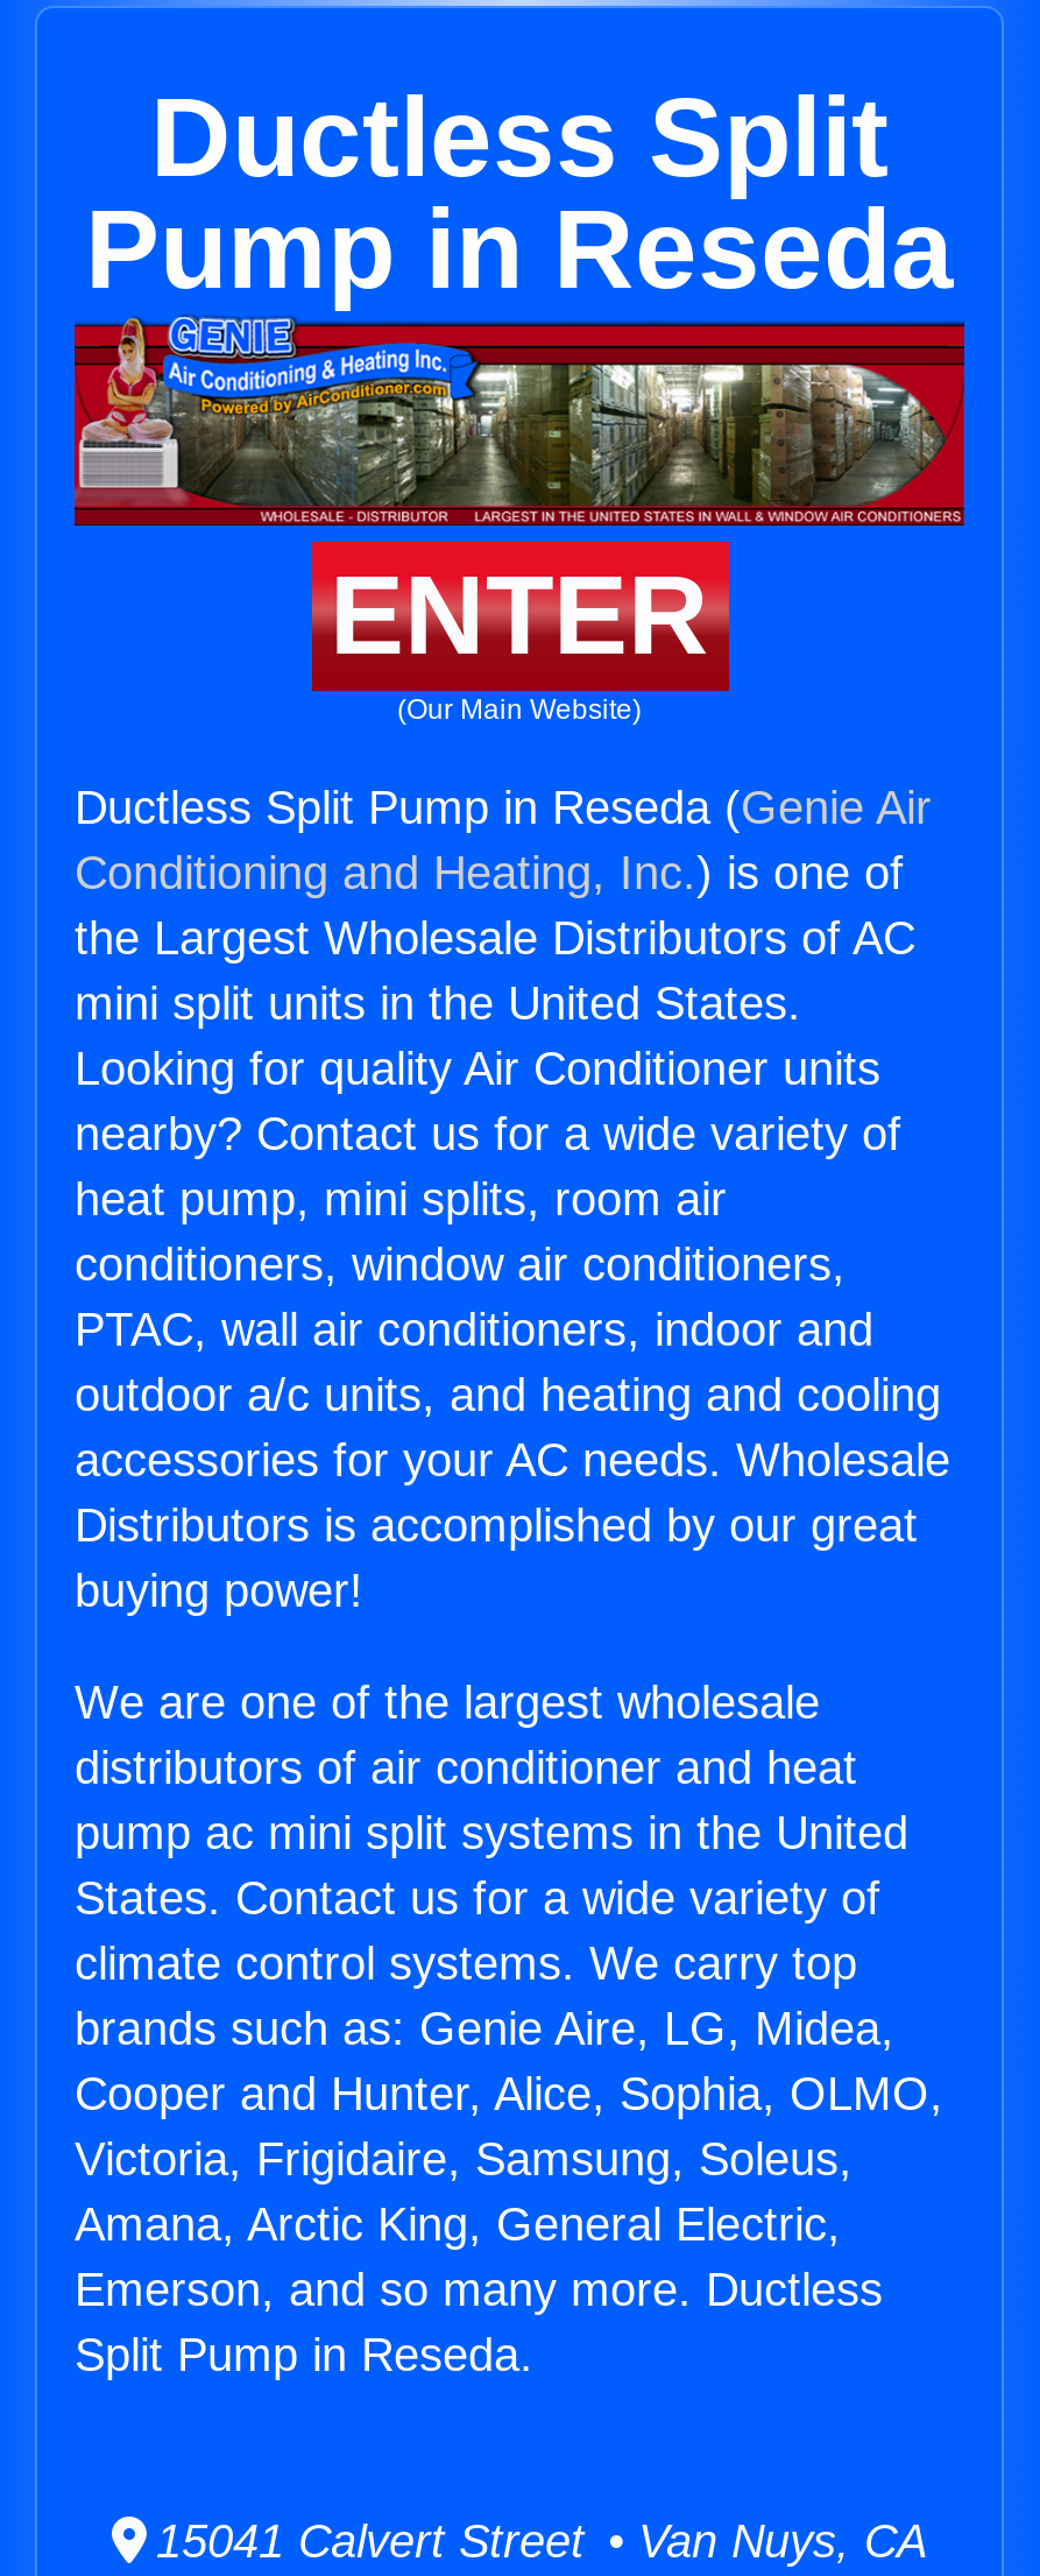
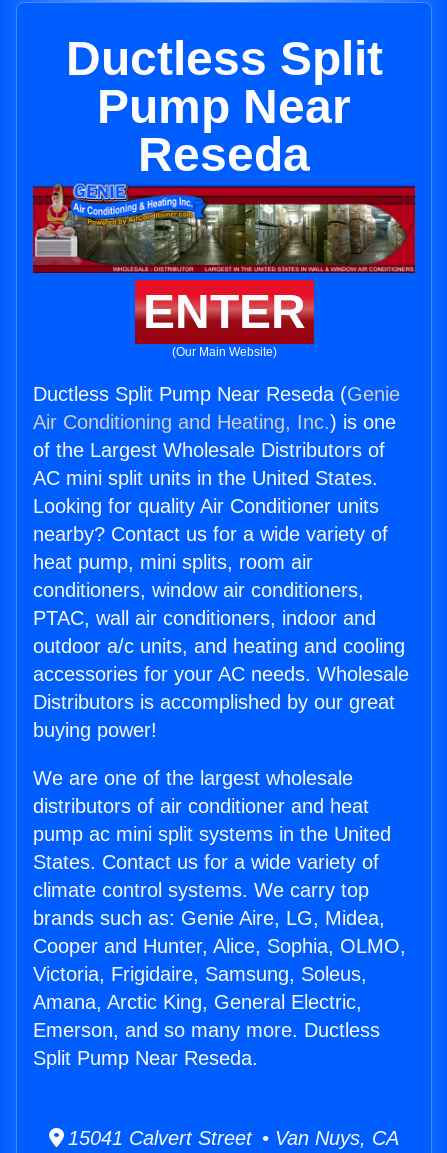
- Pump in Reseda
+ Pump Near
+ Reseda

- Ductless Split Pump in Reseda (Genie Air
- Conditioning and Heating, Inc.) is one of
- the Largest Wholesale Distributors of AC
- mini split units in the United States.
+ Ductless Split Pump Near Reseda (Genie
+ Air Conditioning and Heating, Inc.) is one
+ of the Largest Wholesale Distributors of
+ AC mini split units in the United States.

- Split Pump in Reseda.
+ Split Pump Near Reseda.
